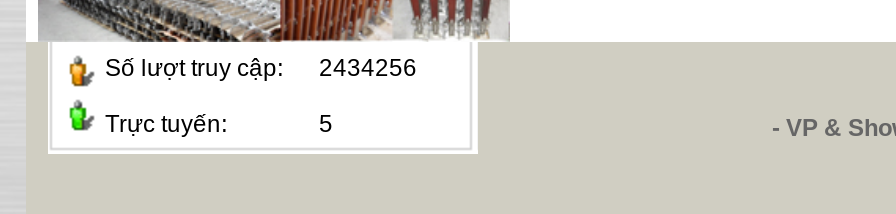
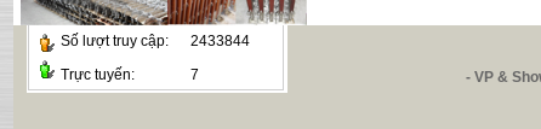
- Số lượt truy cập: 2434256
+ Số lượt truy cập: 2433844

- 5
+ 7
